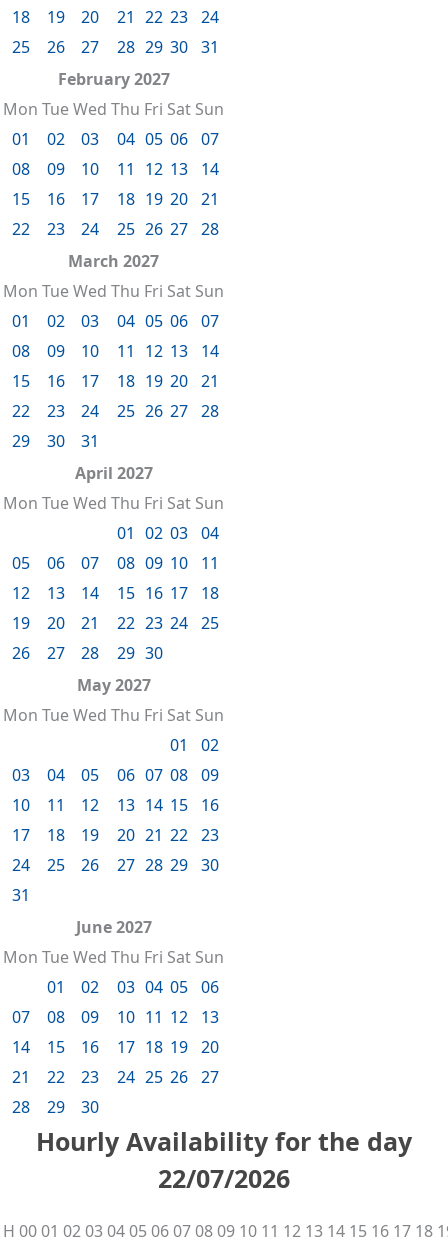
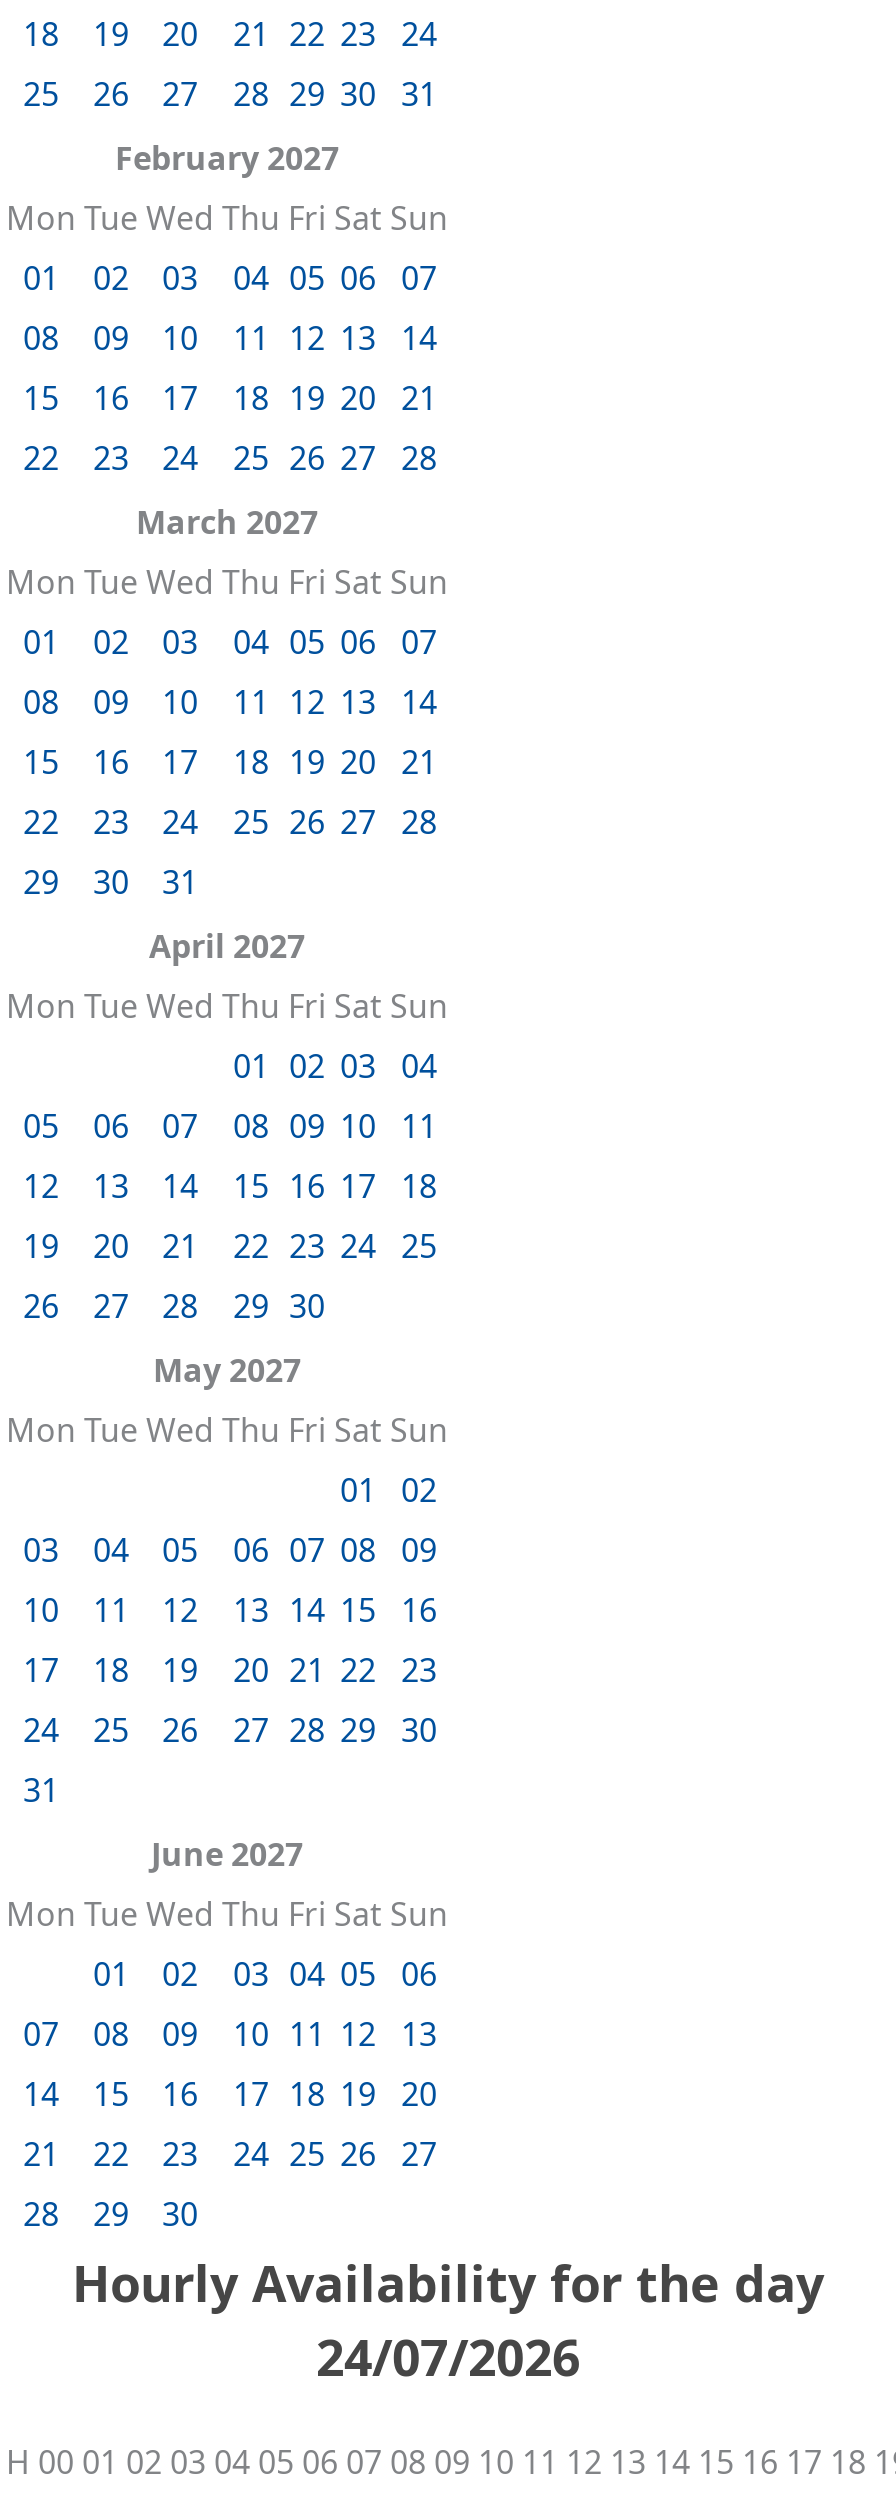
- 22/07/2026
+ 24/07/2026
